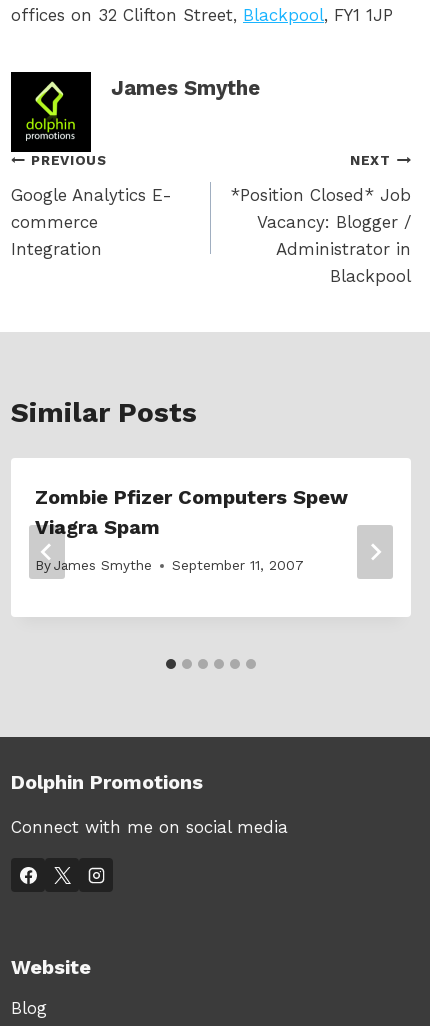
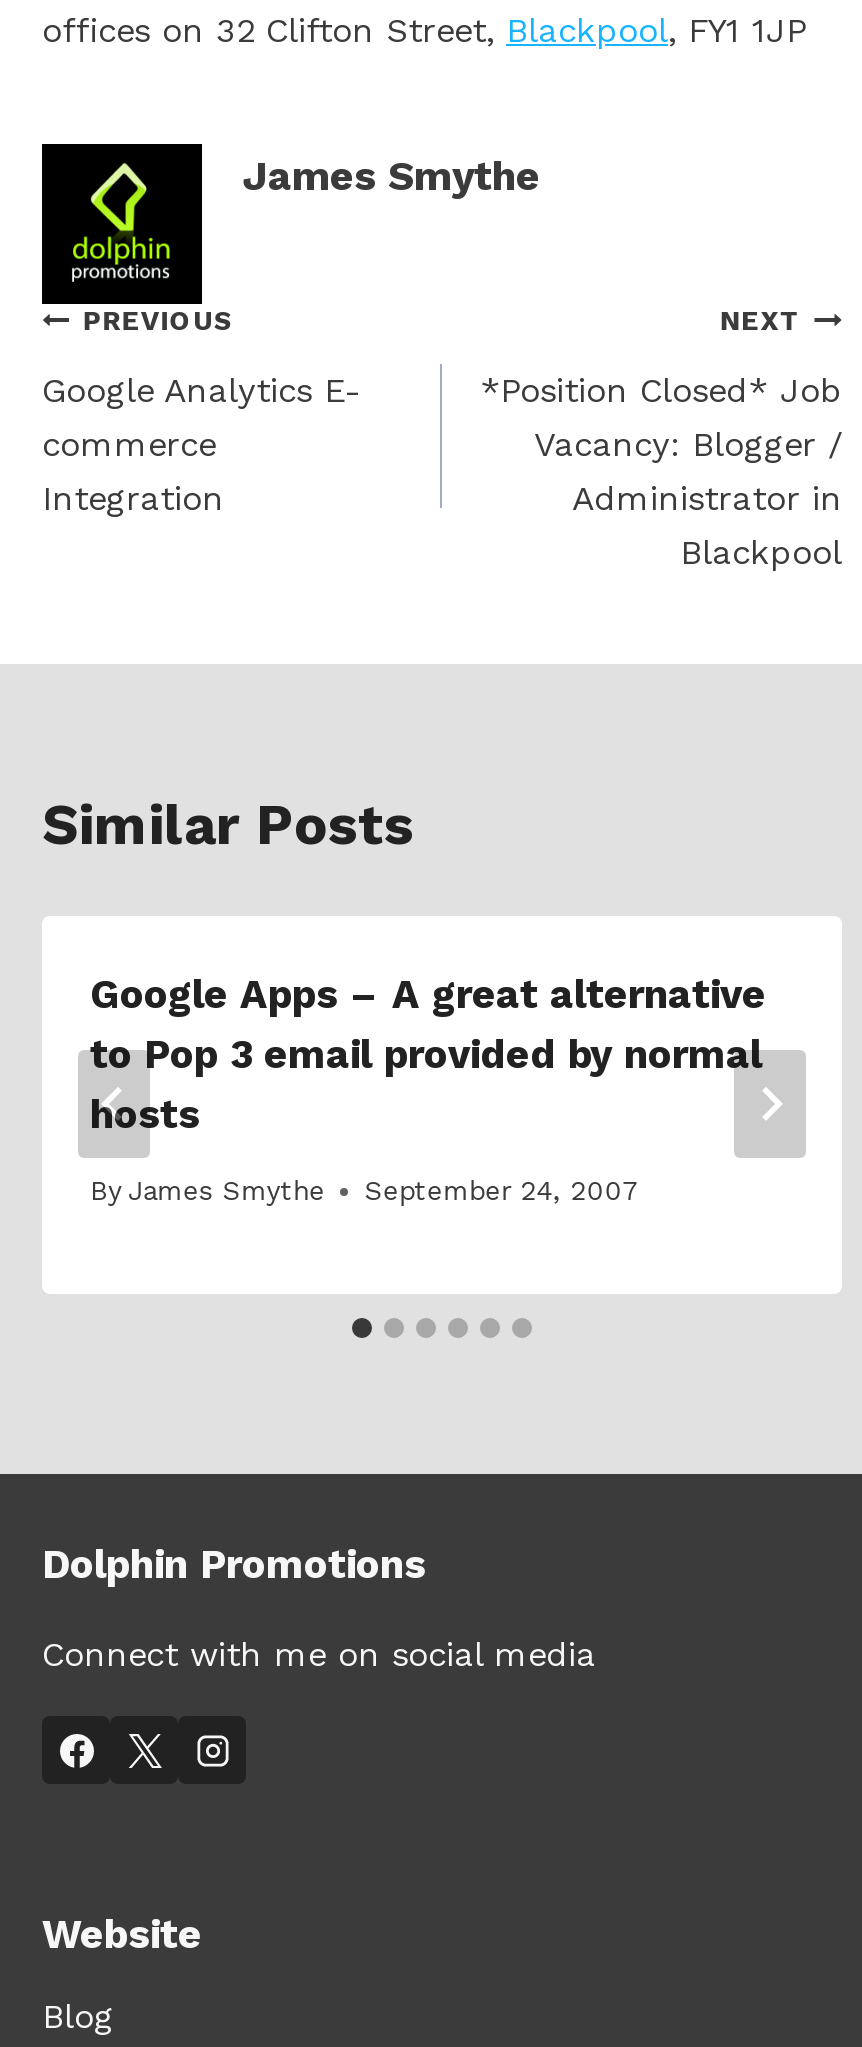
- Zombie Pfizer Computers Spew
- Viagra Spam
+ Google Apps – A great alternative
+ to Pop 3 email provided by normal
+ hosts

- By James Smythe September 11, 2007
+ By James Smythe September 24, 2007

moved down: By James Smythe
